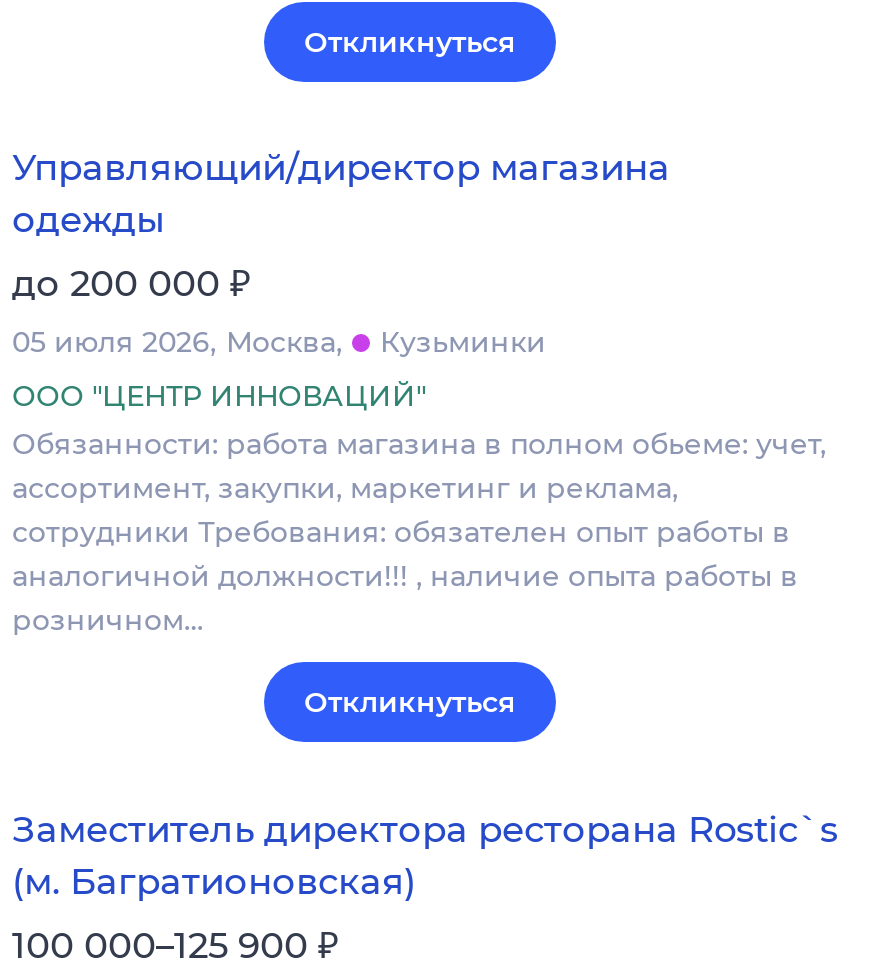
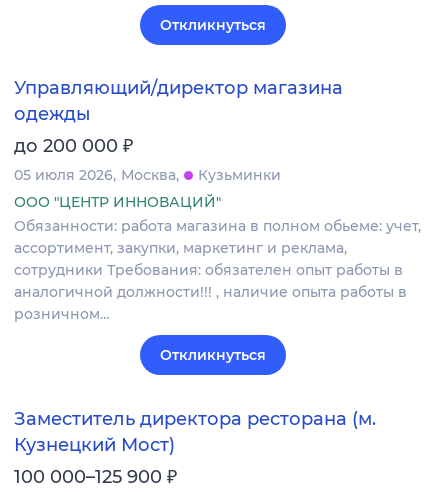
- Заместитель директора ресторана Rostic`s
- (м. Багратионовская)
+ Заместитель директора ресторана (м.
+ Кузнецкий Мост)
